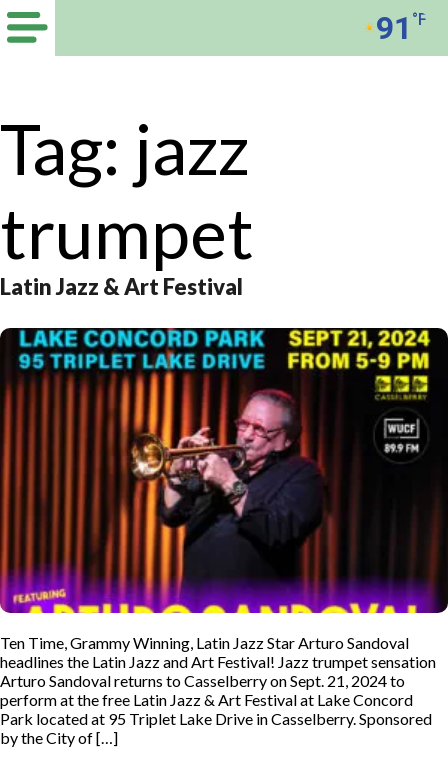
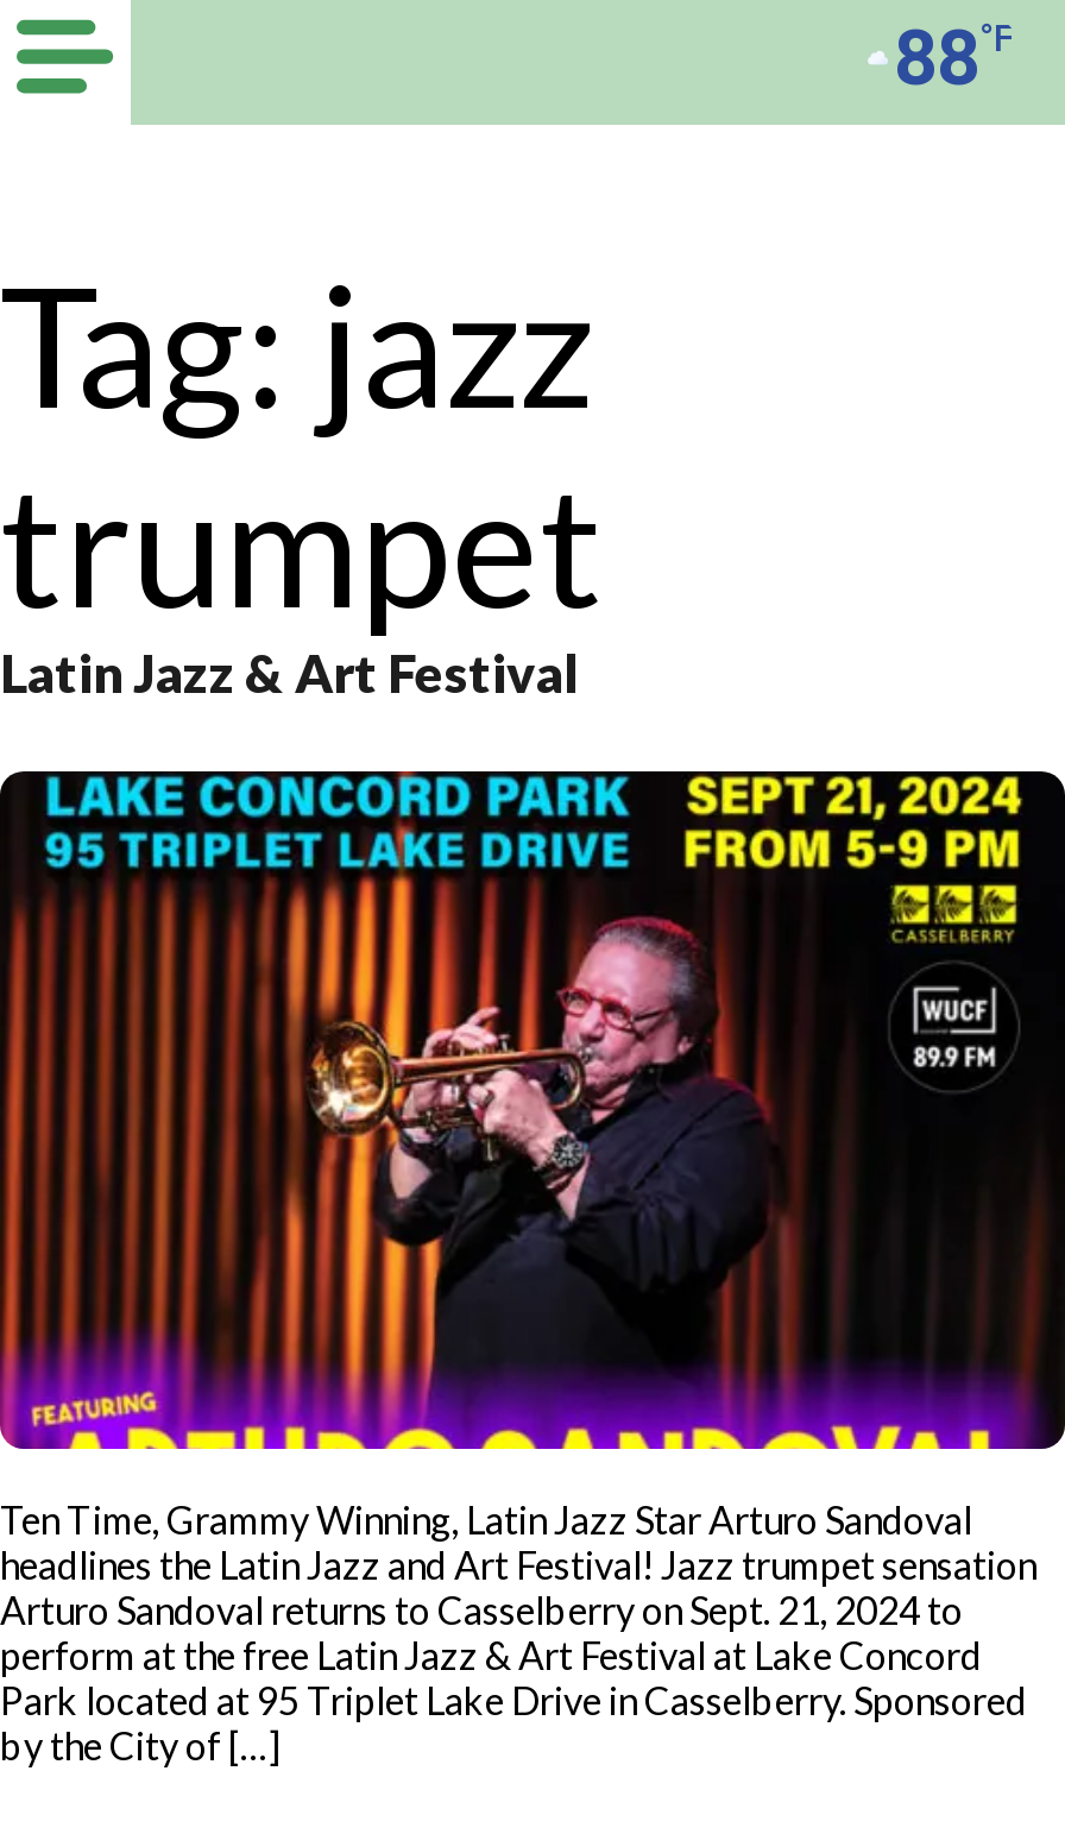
- 91°F
+ 88°F
